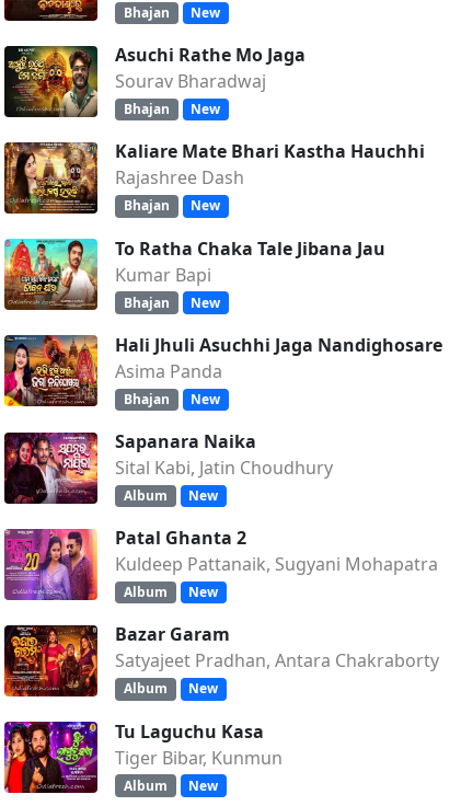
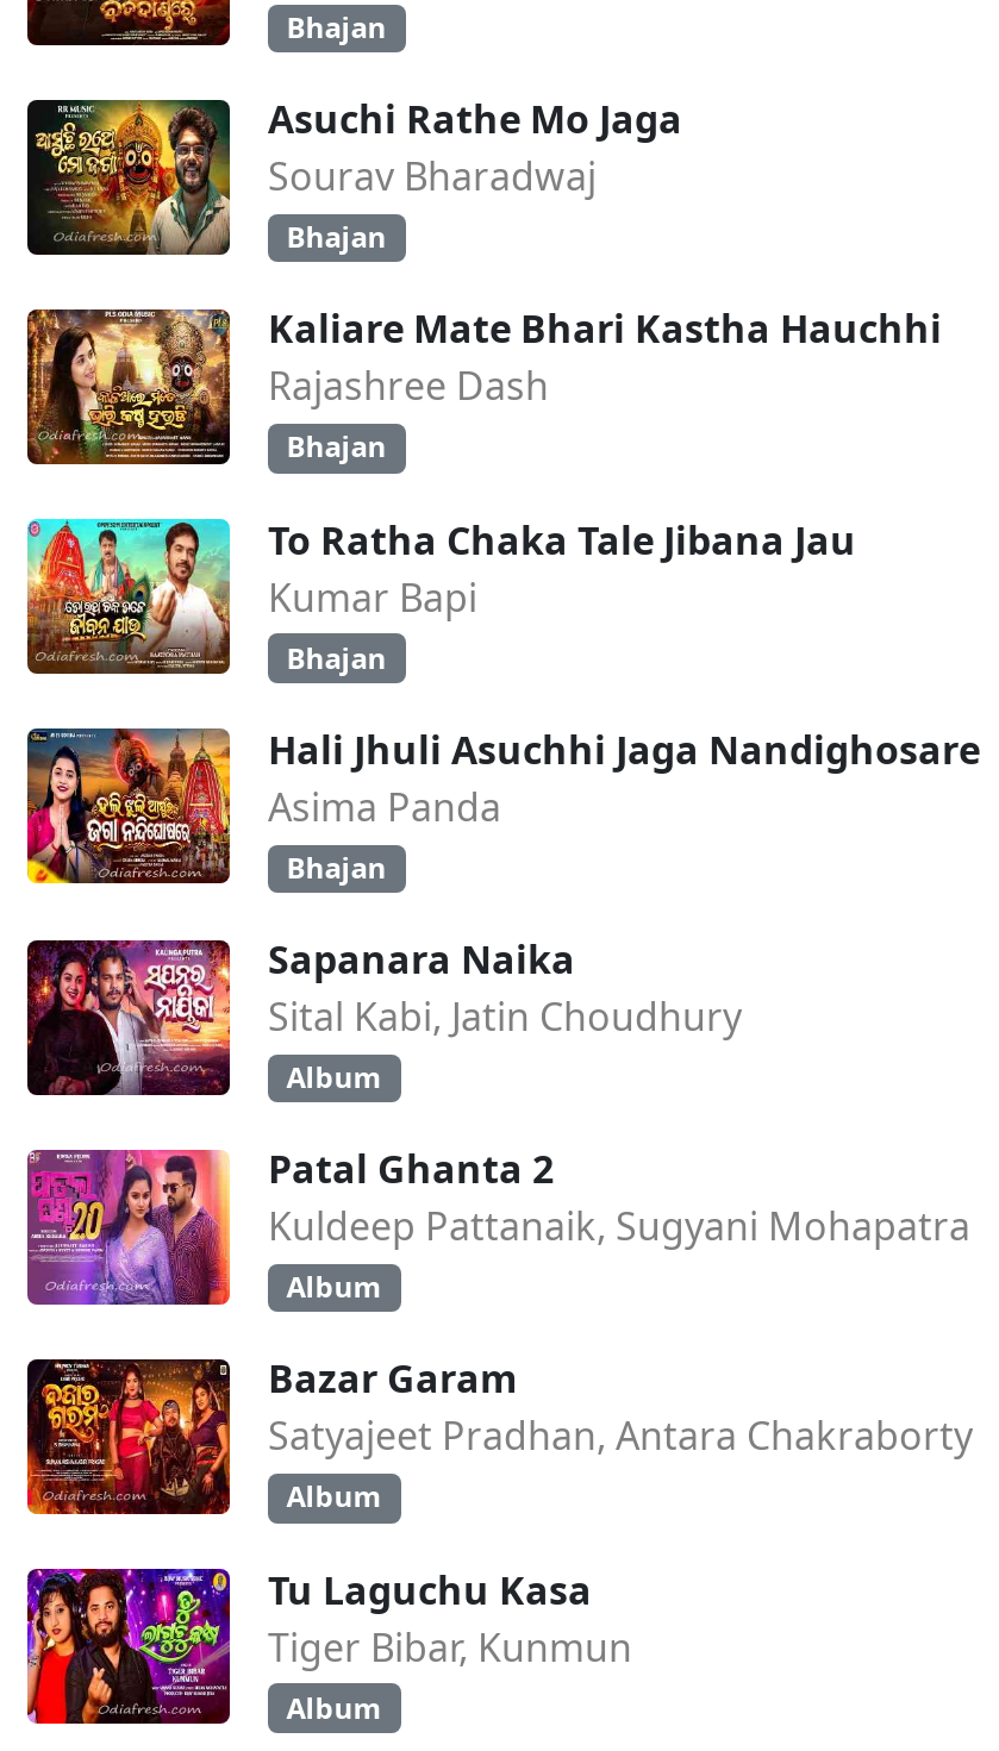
- New

- New

- New

- New

- New

- New

- New

- New

- New
